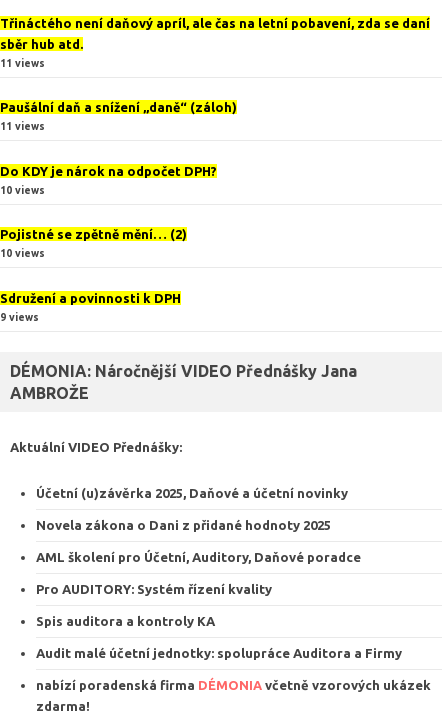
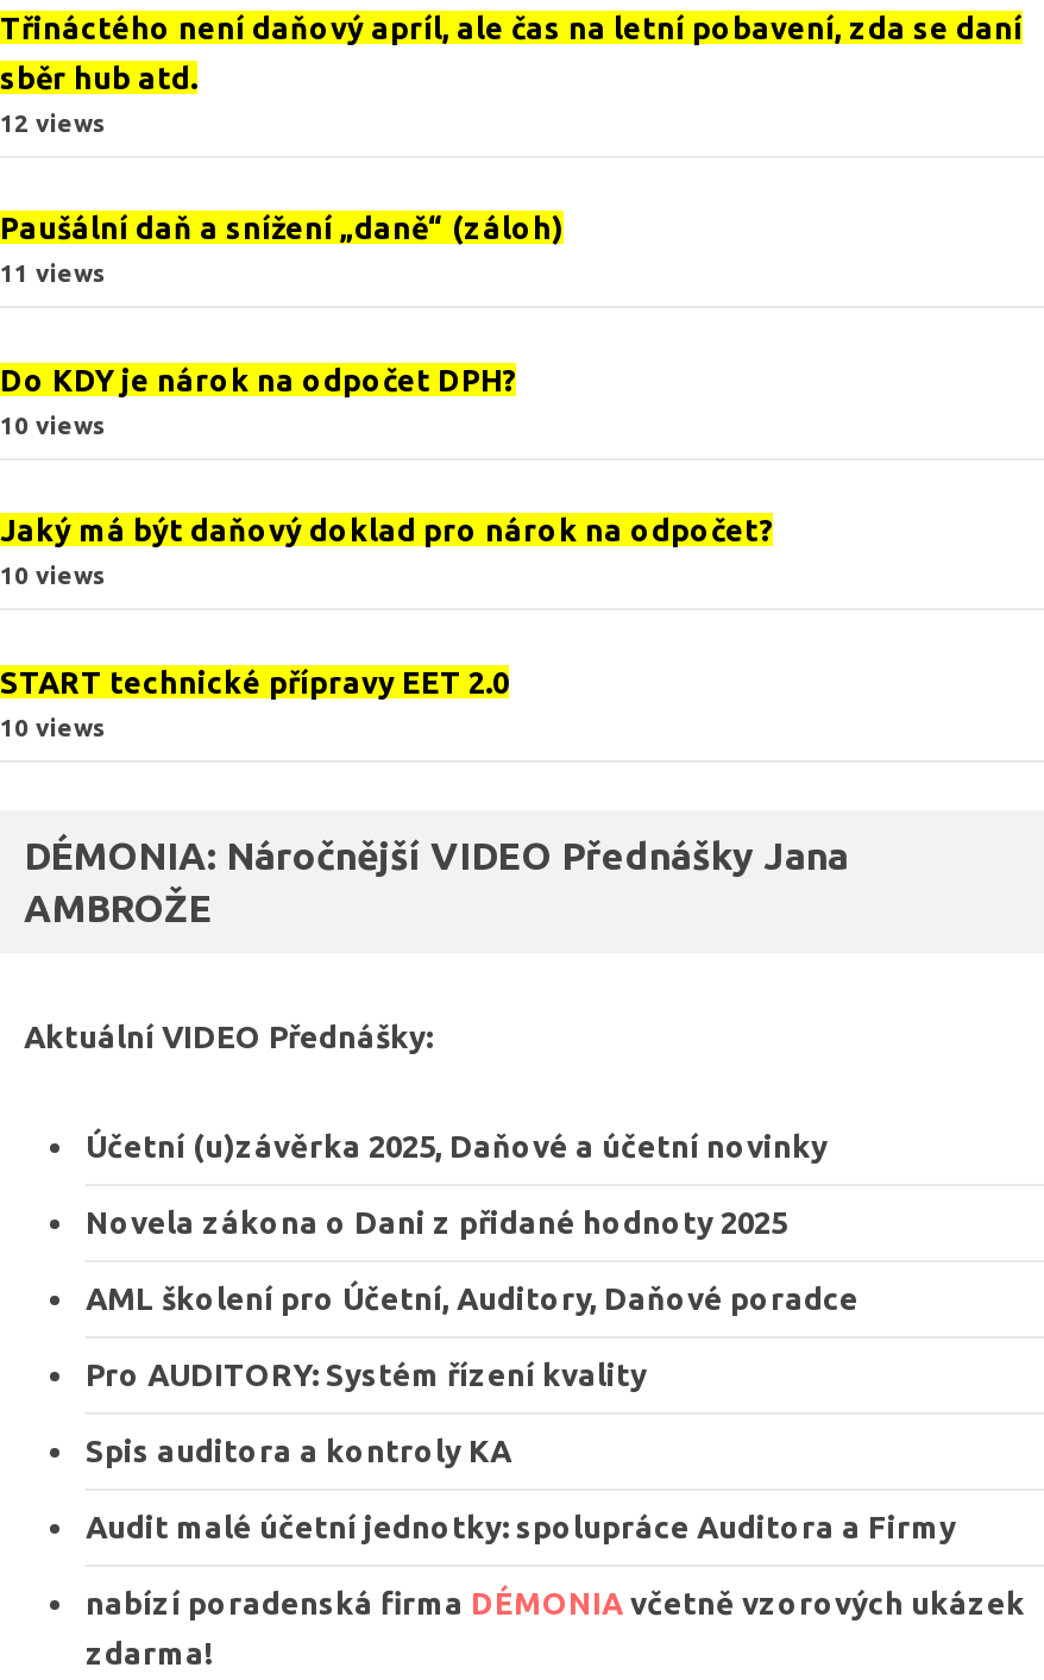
- 11 views
+ 12 views

- Pojistné se zpětně mění… (2)
+ Jaký má být daňový doklad pro nárok na odpočet?

- Sdružení a povinnosti k DPH
- 9 views
+ START technické přípravy EET 2.0
+ 10 views
